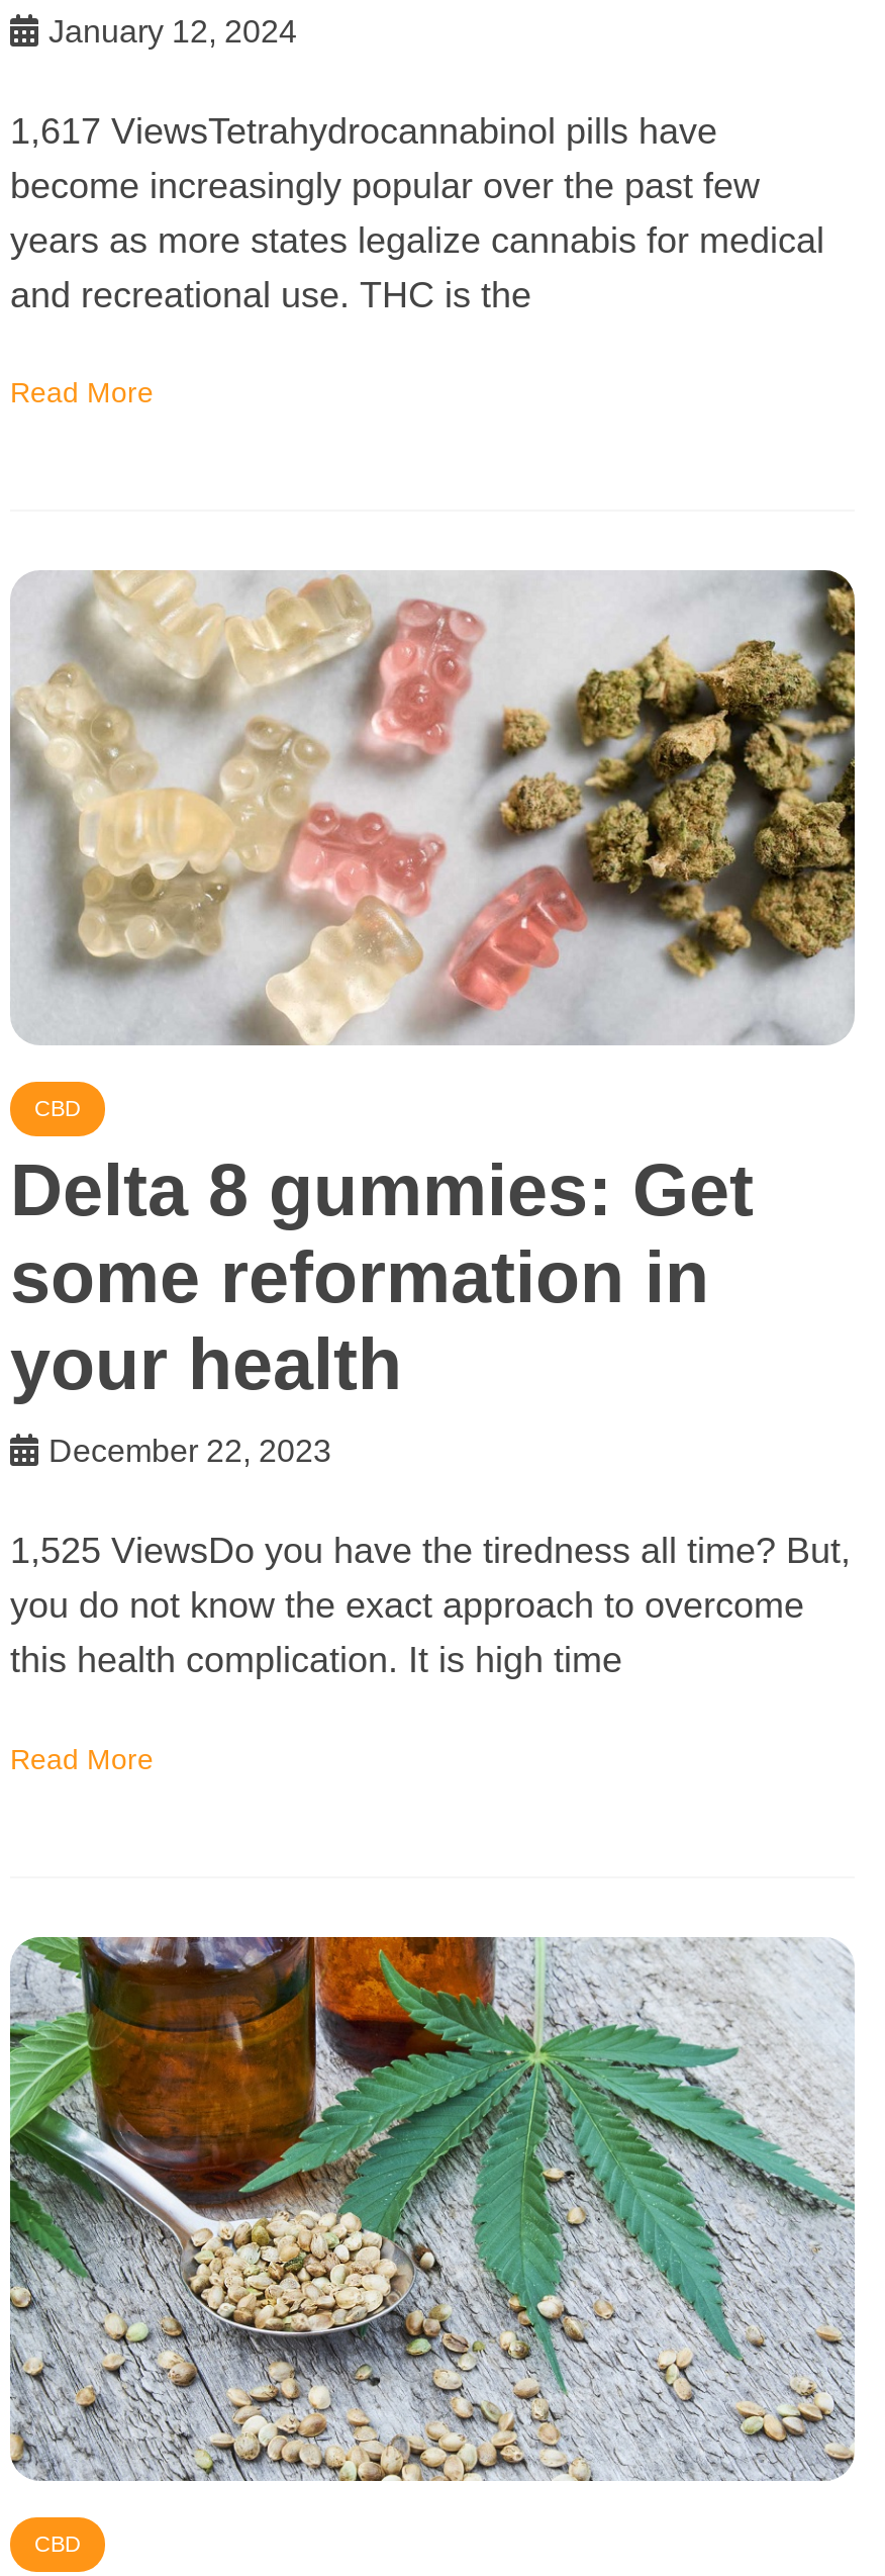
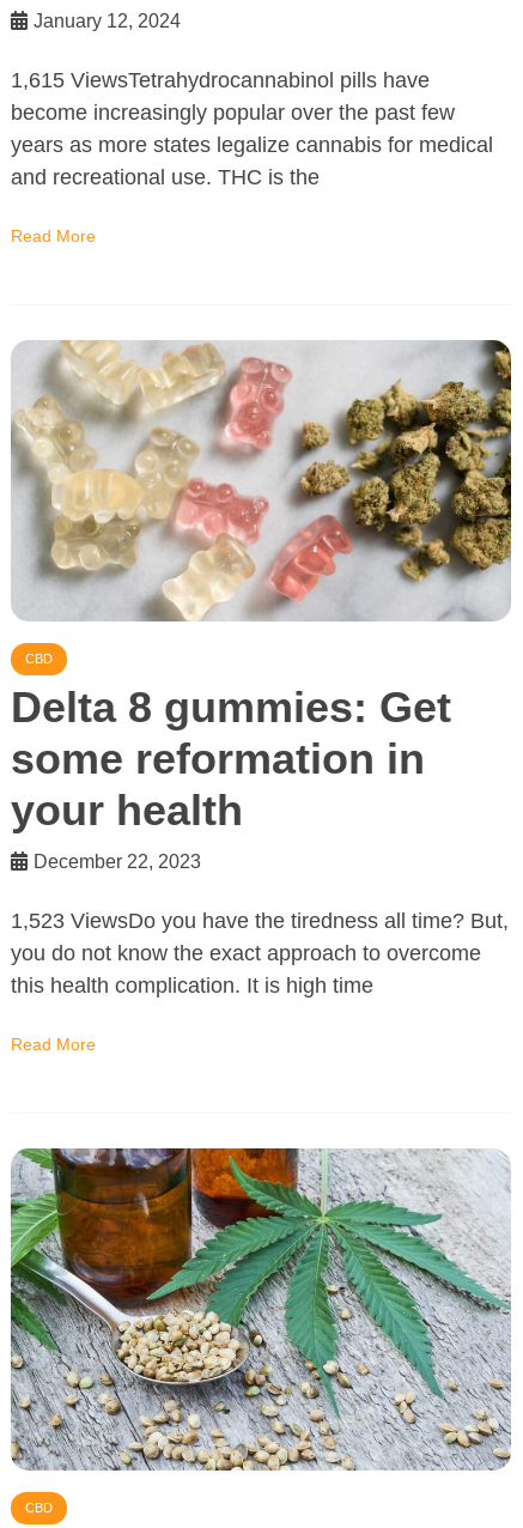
- 1,617 ViewsTetrahydrocannabinol pills have
+ 1,615 ViewsTetrahydrocannabinol pills have

- 1,525 ViewsDo you have the tiredness all time? But,
+ 1,523 ViewsDo you have the tiredness all time? But,
